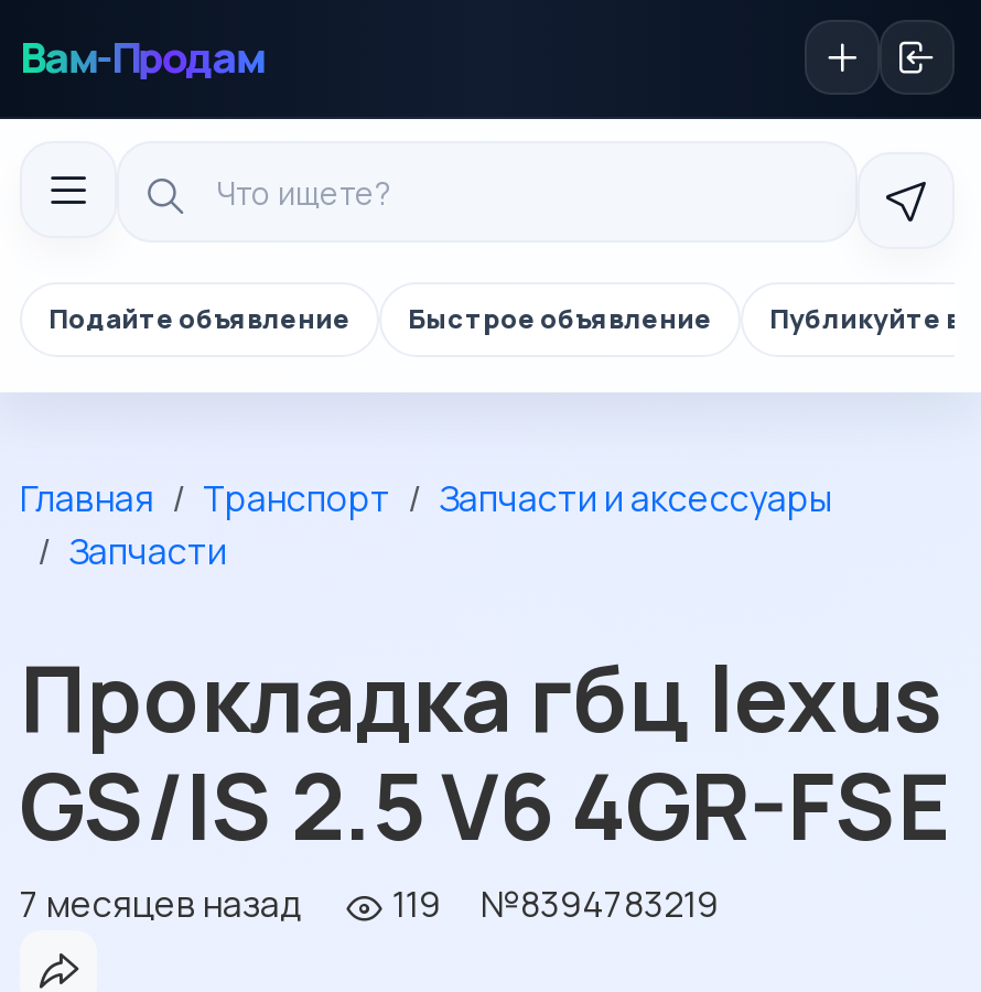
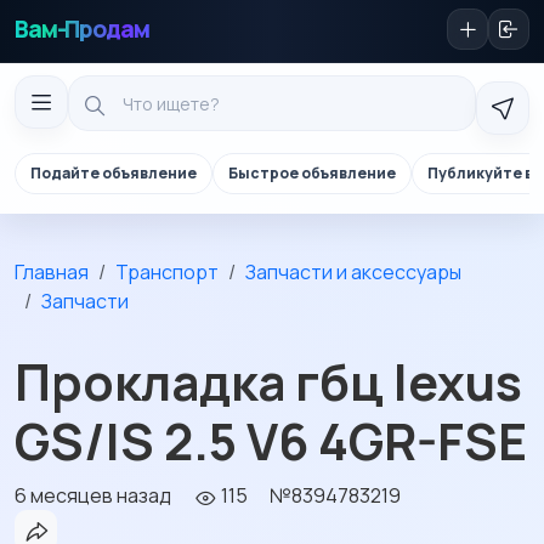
- 7 месяцев назад
+ 6 месяцев назад

- 119
+ 115
